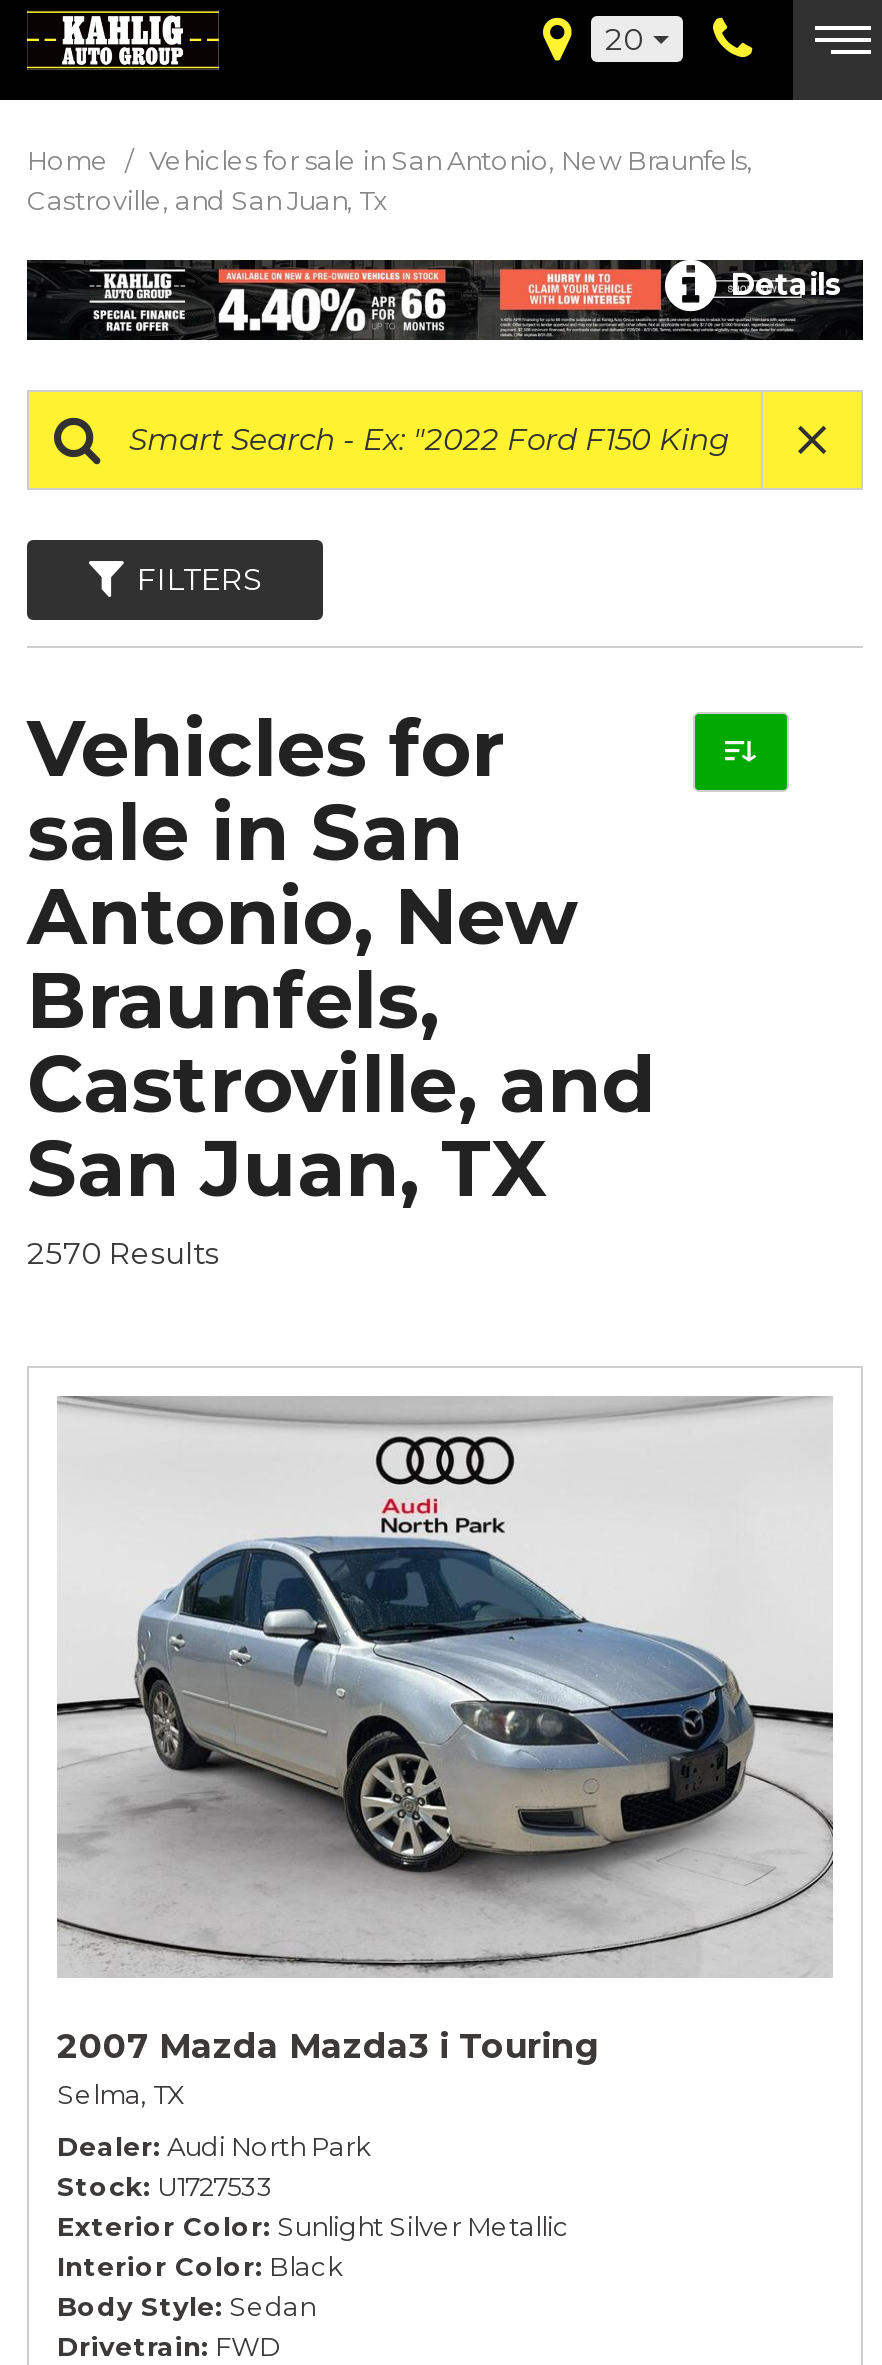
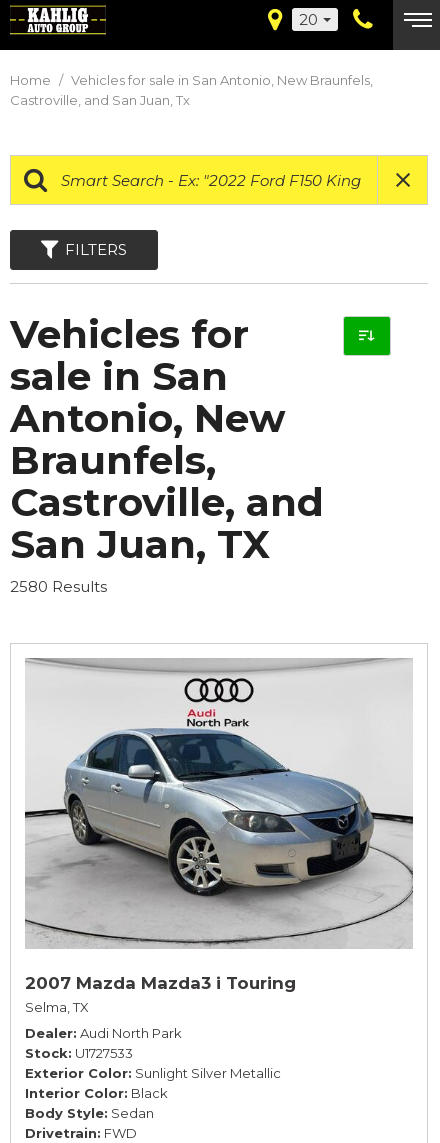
- Details

- 2570 Results
+ 2580 Results
